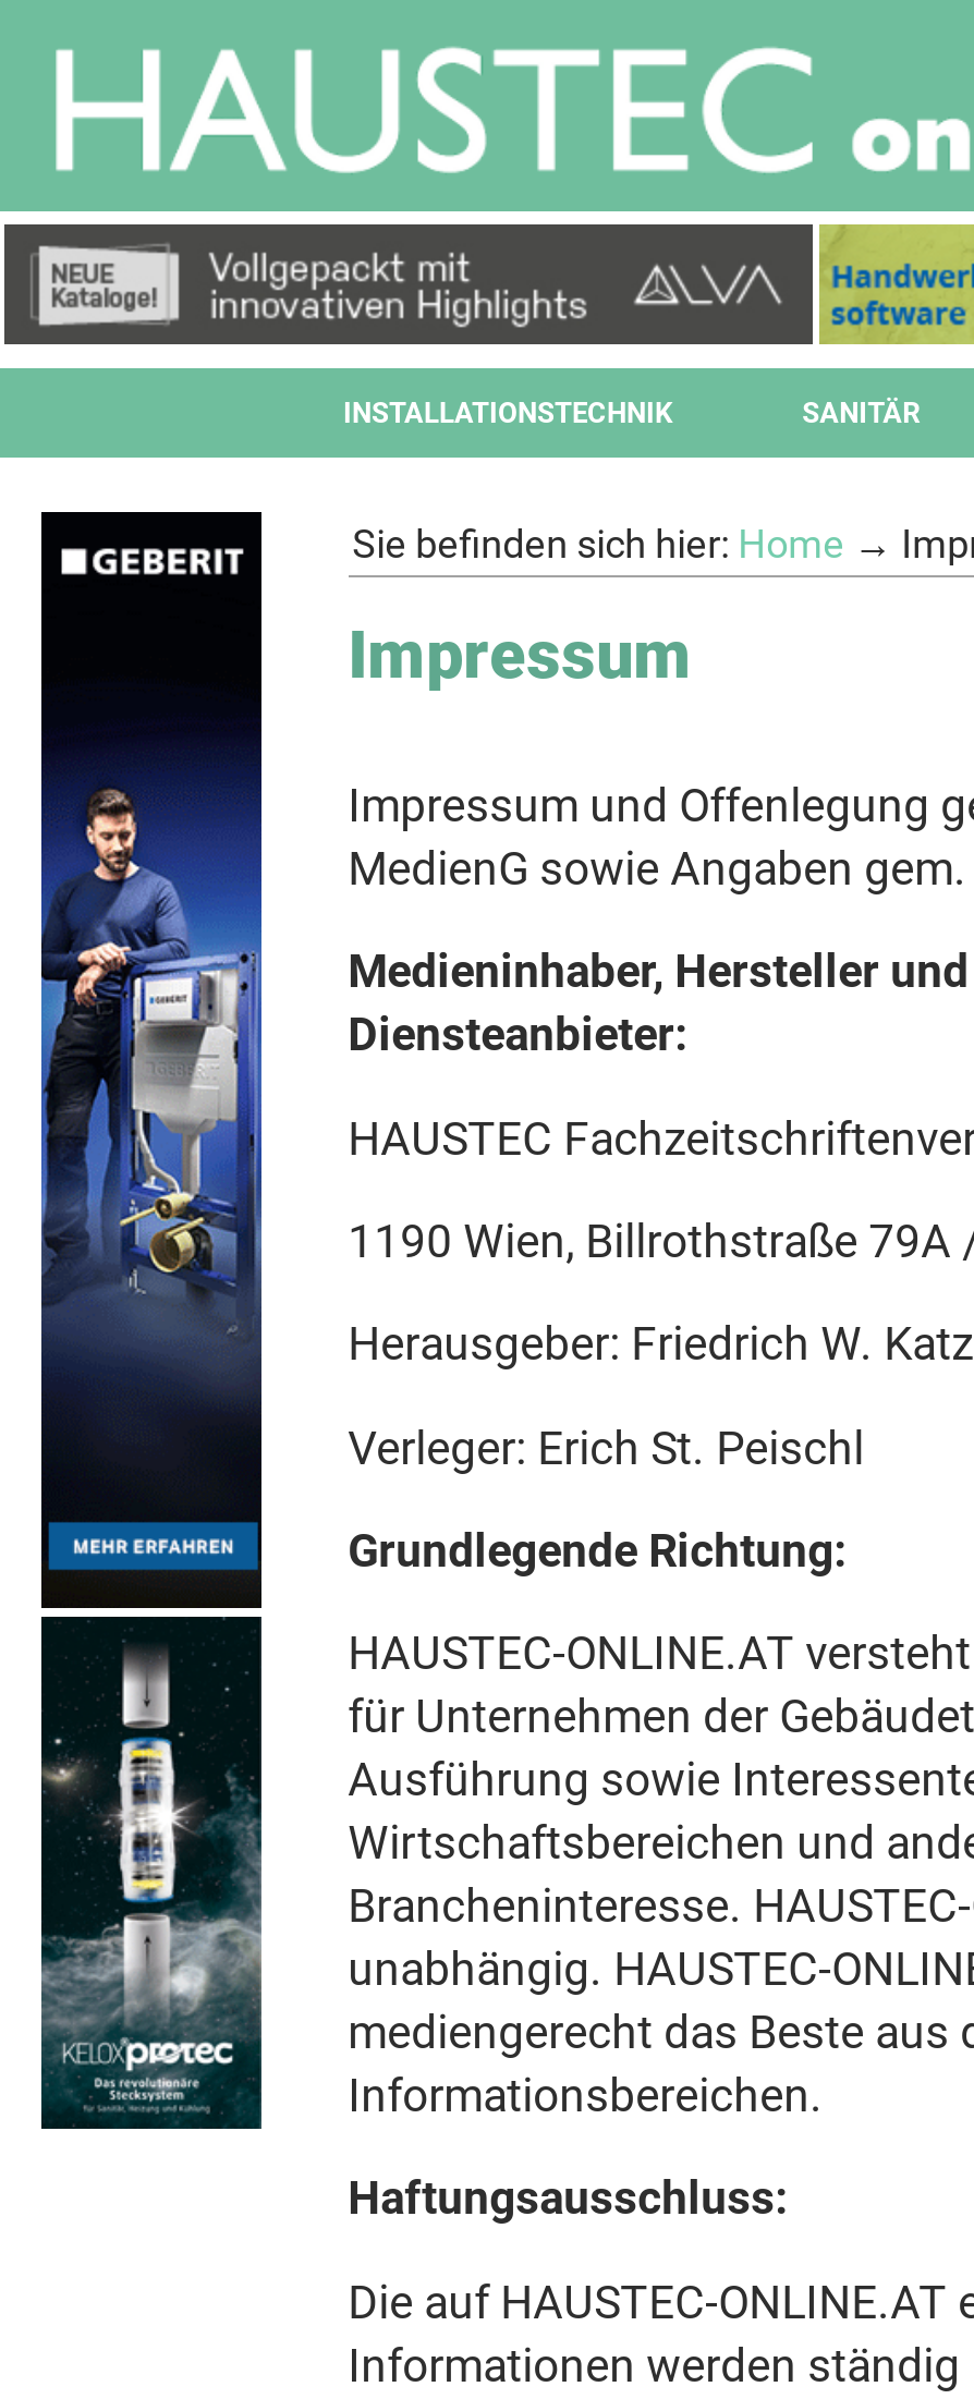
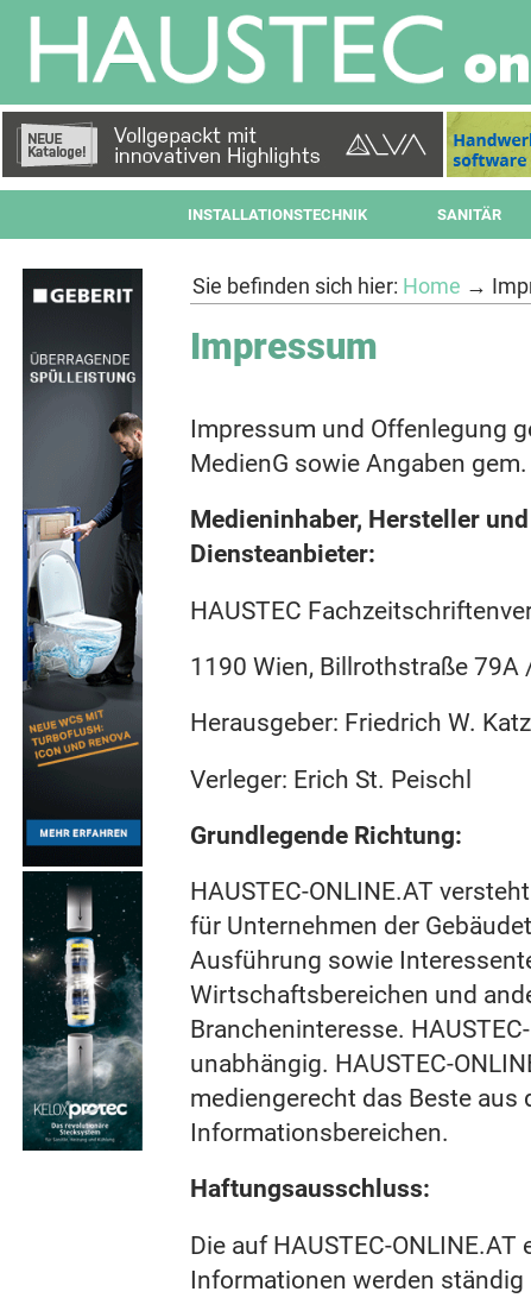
- [image]
+ [image]
